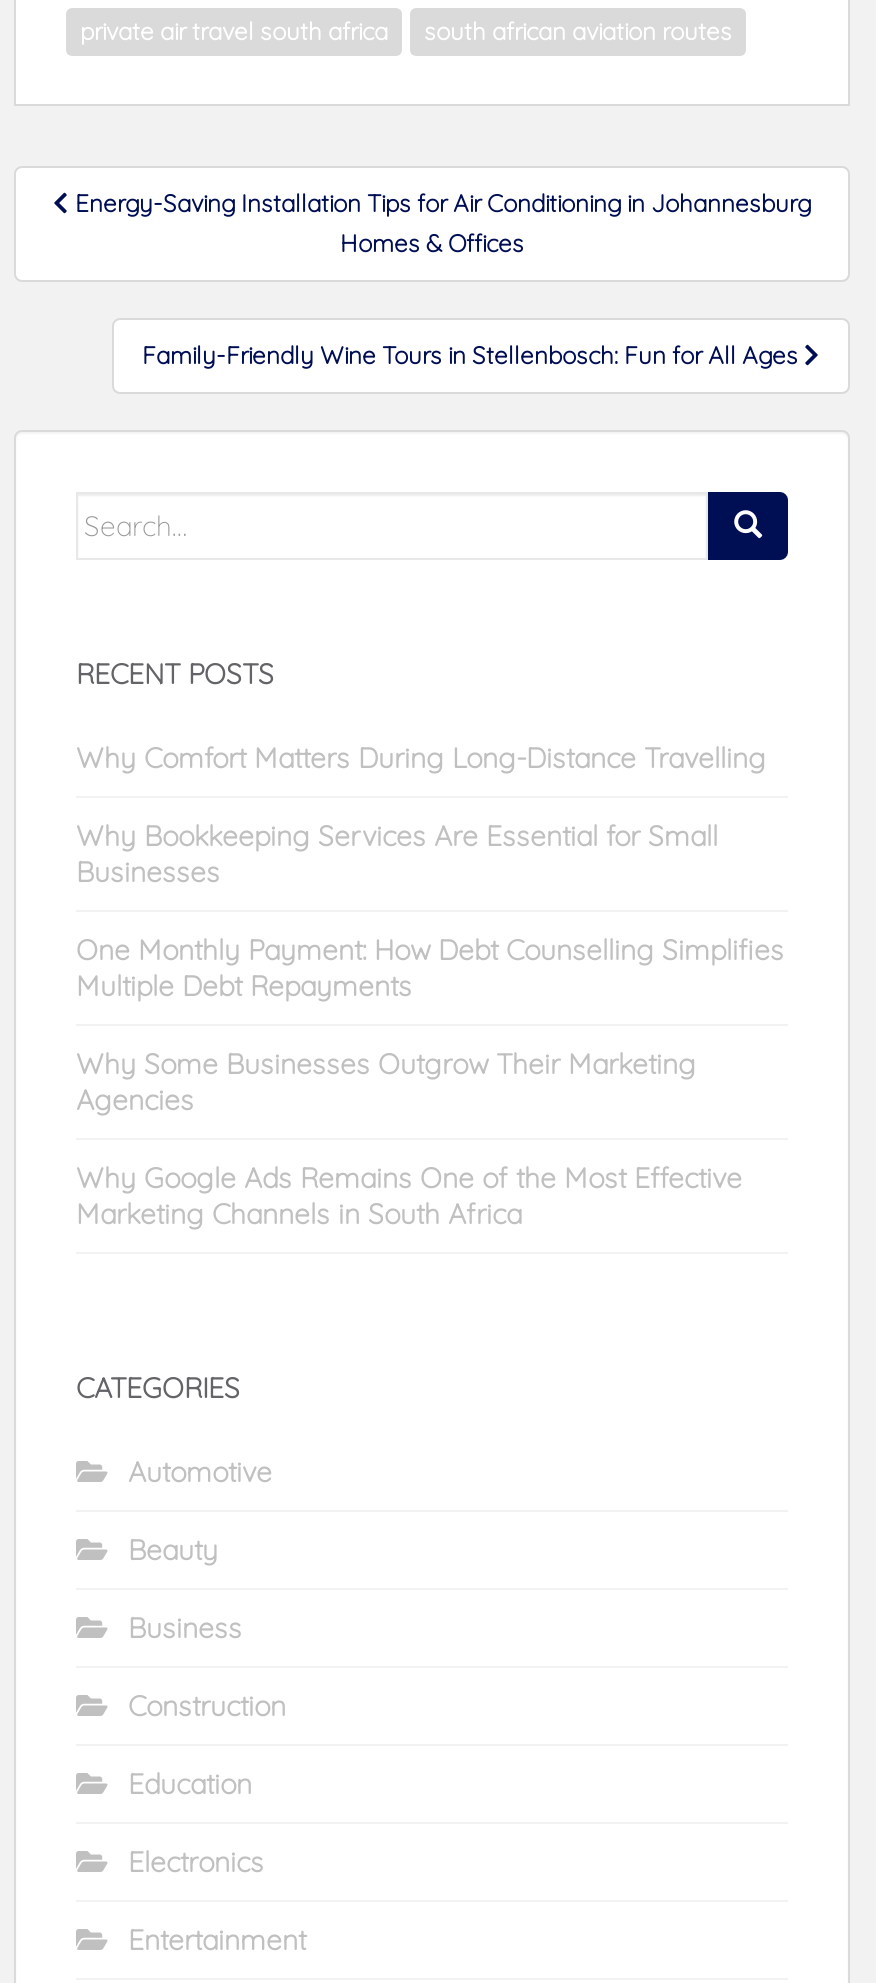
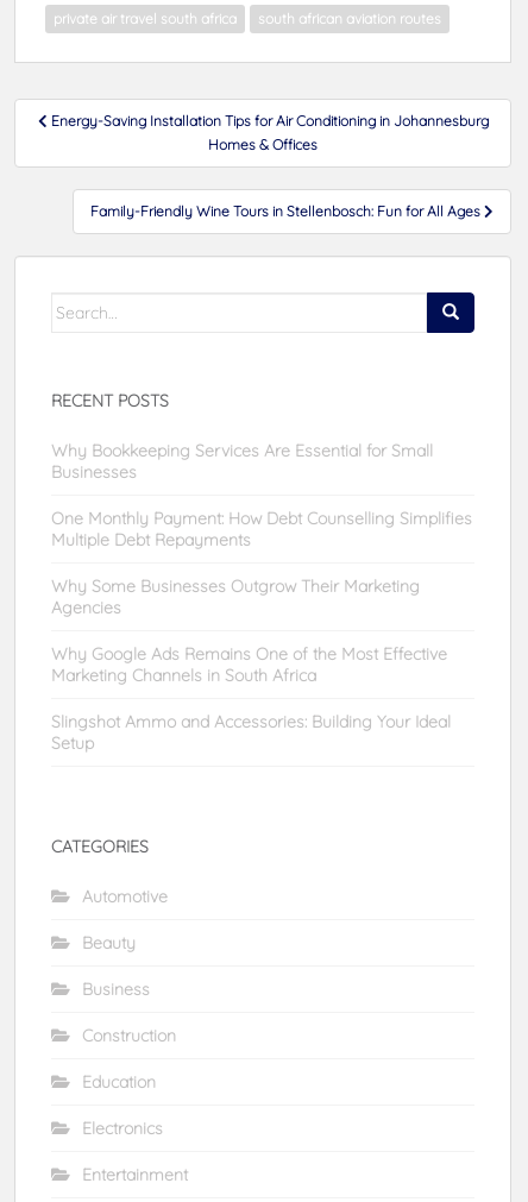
- Why Comfort Matters During Long-Distance Travelling

moved up: Why Bookkeeping Services Are Essential for Small | Businesses | One Monthly Payment: How Debt Counselling Simplifies | Multiple Debt Repayments | Why Some Businesses Outgrow Their Marketing | Agencies | Why Google Ads Remains One of the Most Effective | Marketing Channels in South Africa

+ Slingshot Ammo and Accessories: Building Your Ideal
+ Setup
